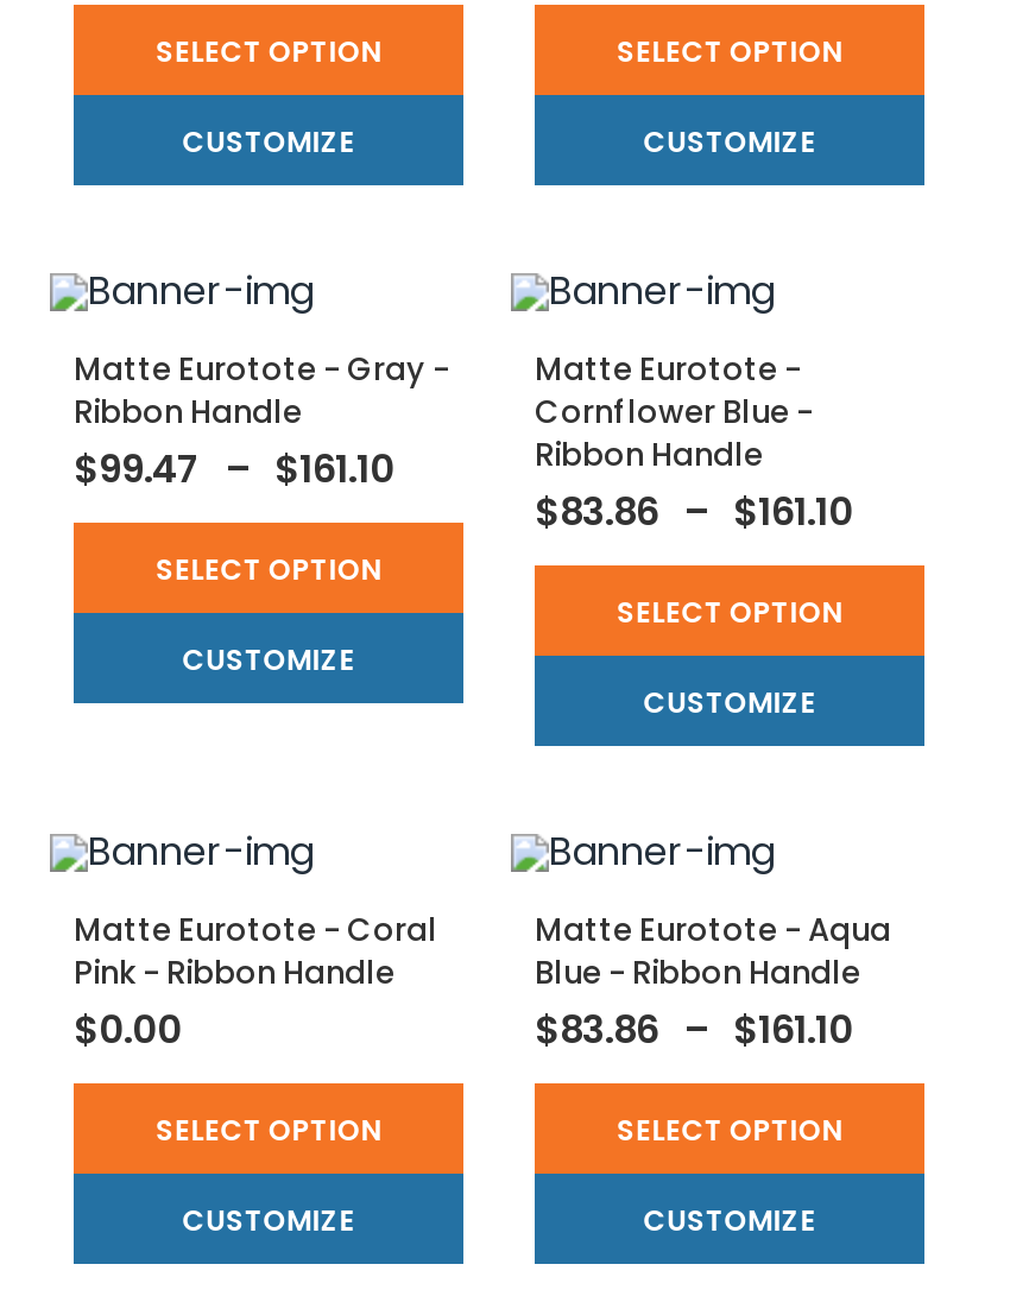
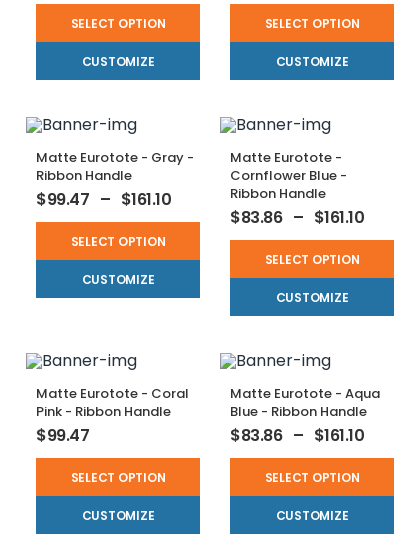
- $0.00
+ $99.47
